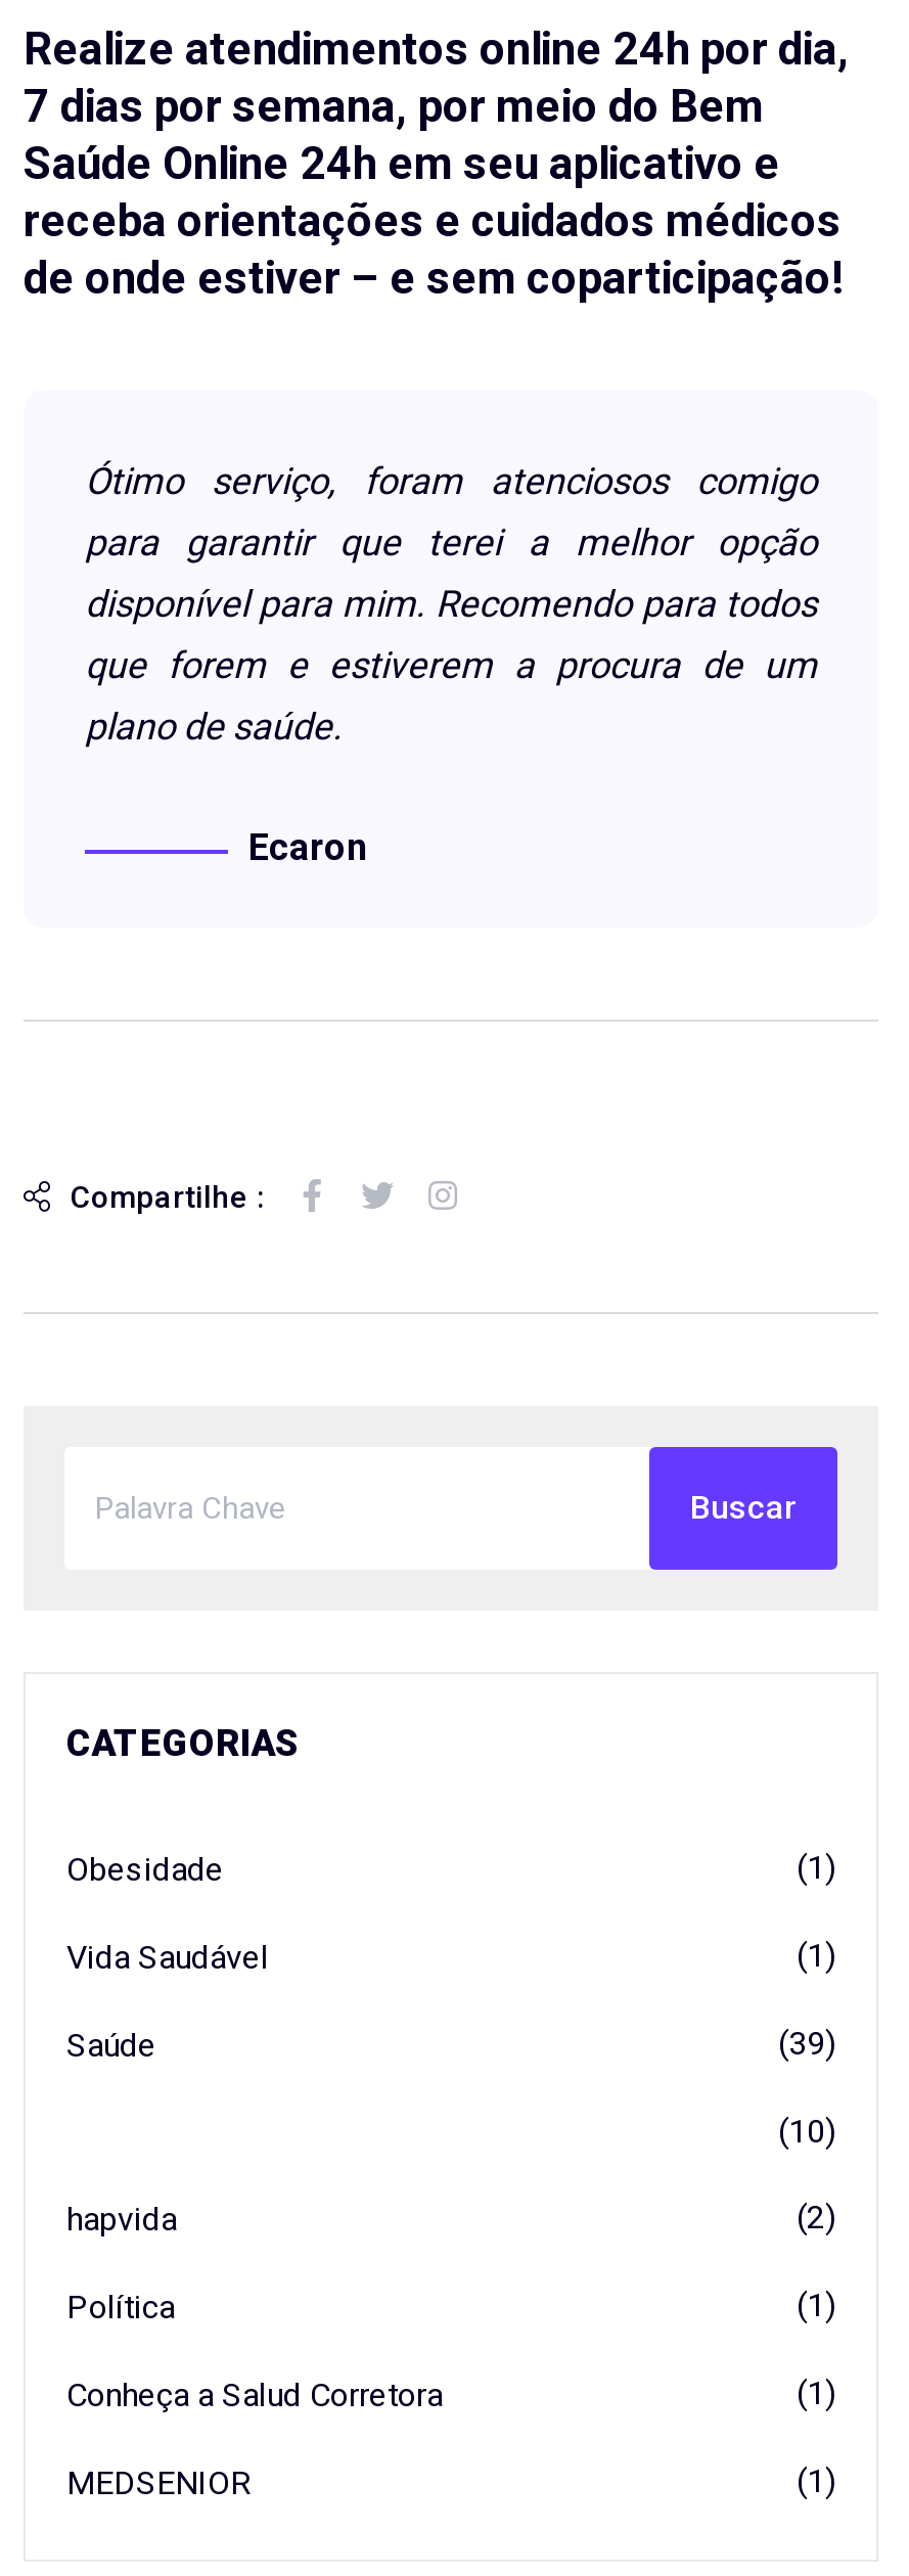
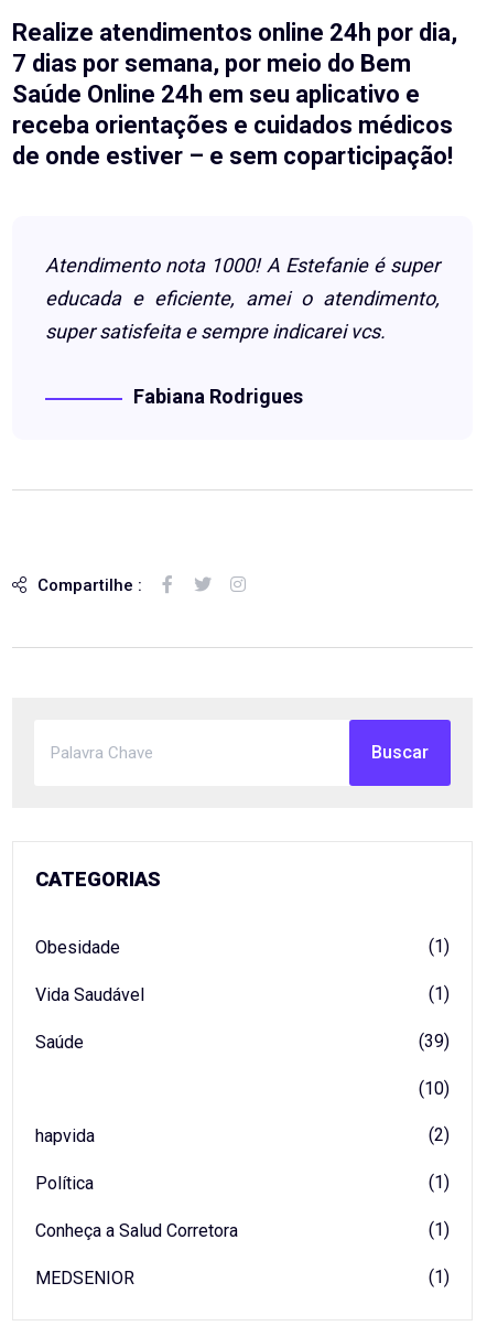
- Ótimo serviço, foram atenciosos comigo
- para garantir que terei a melhor opção
- disponível para mim. Recomendo para todos
- que forem e estiverem a procura de um
- plano de saúde.
+ Atendimento nota 1000! A Estefanie é super
+ educada e eficiente, amei o atendimento,
+ super satisfeita e sempre indicarei vcs.

- Ecaron
+ Fabiana Rodrigues
